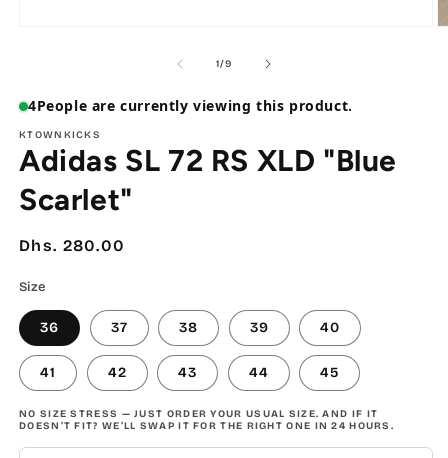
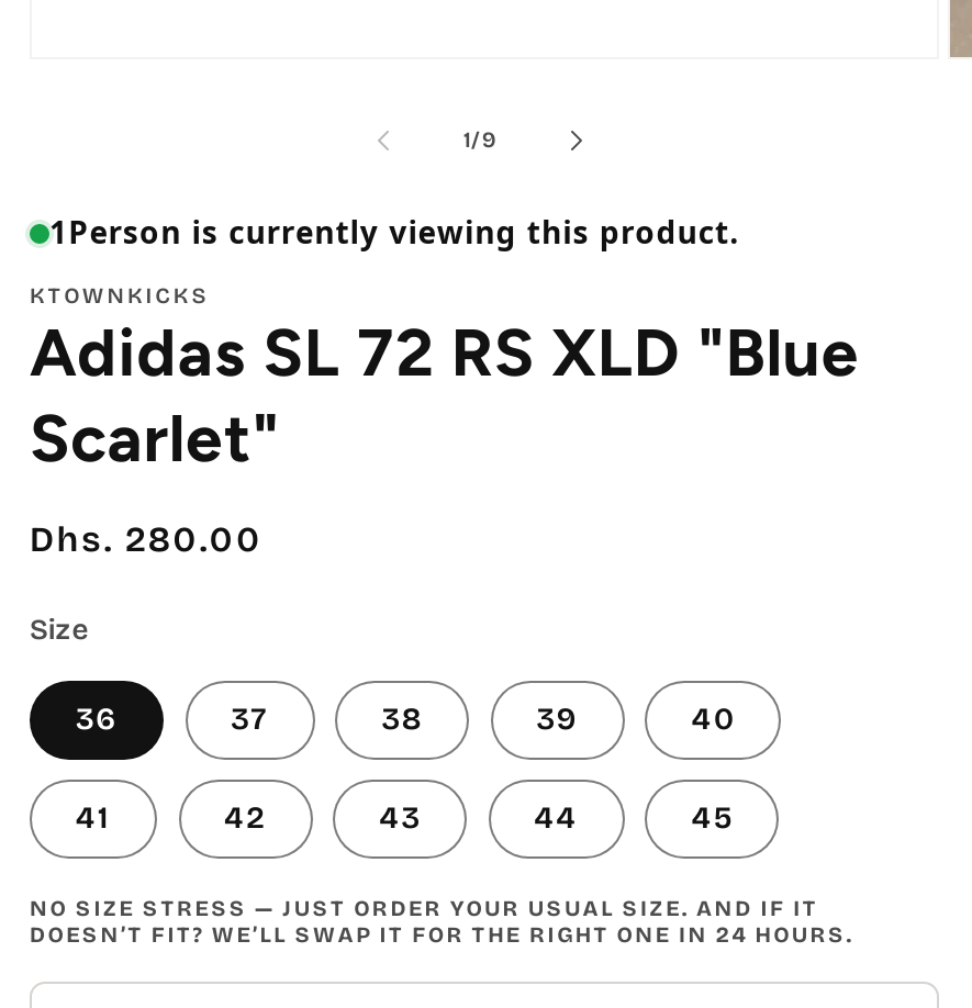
- 4 People are currently viewing this product.
+ 1 Person is currently viewing this product.
